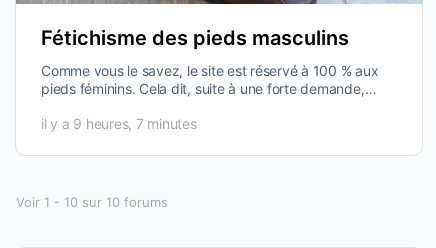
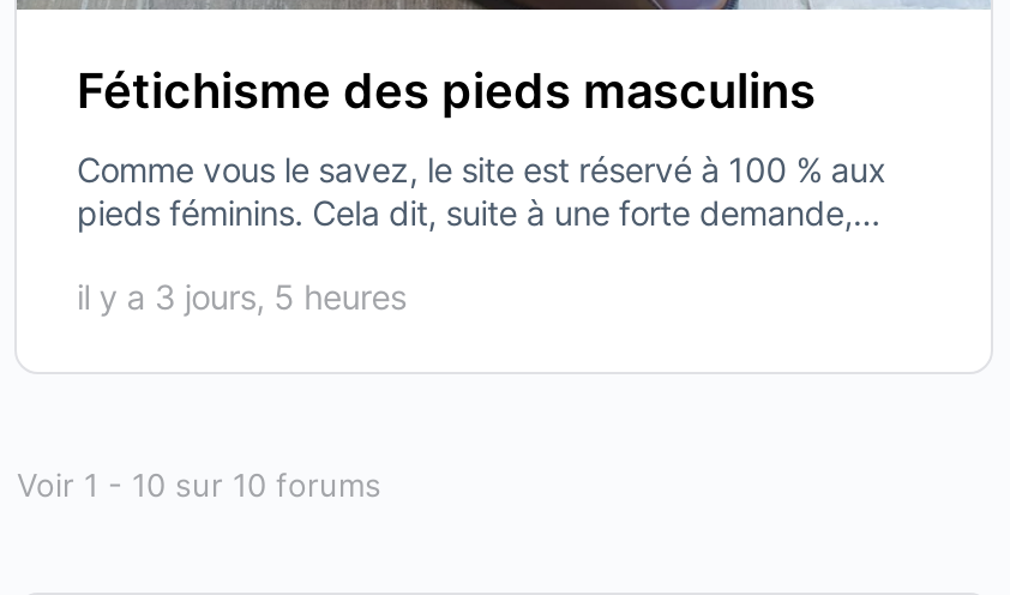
- il y a 9 heures, 7 minutes
+ il y a 3 jours, 5 heures
